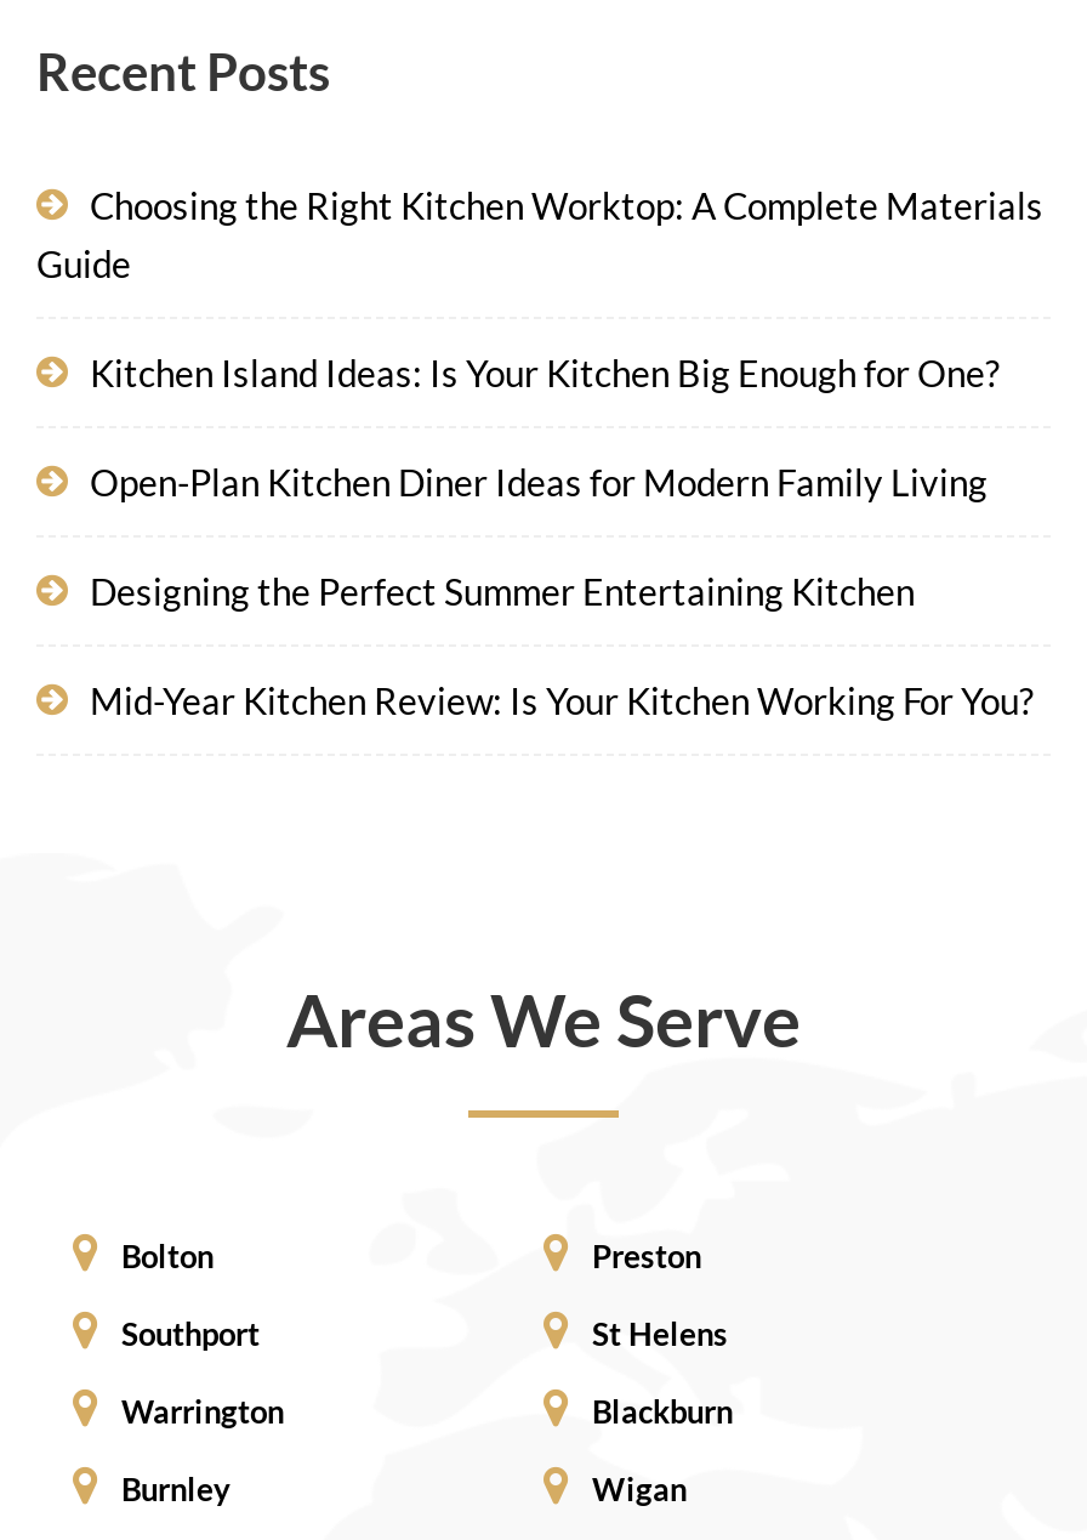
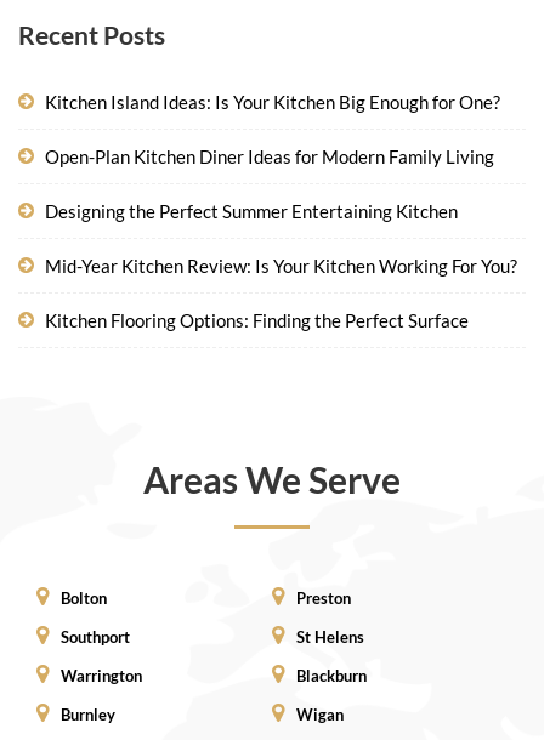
- Choosing the Right Kitchen Worktop: A Complete Materials
- Guide

moved up: Kitchen Island Ideas: Is Your Kitchen Big Enough for One? | Open-Plan Kitchen Diner Ideas for Modern Family Living | Designing the Perfect Summer Entertaining Kitchen | Mid-Year Kitchen Review: Is Your Kitchen Working For You?

+ Kitchen Flooring Options: Finding the Perfect Surface
